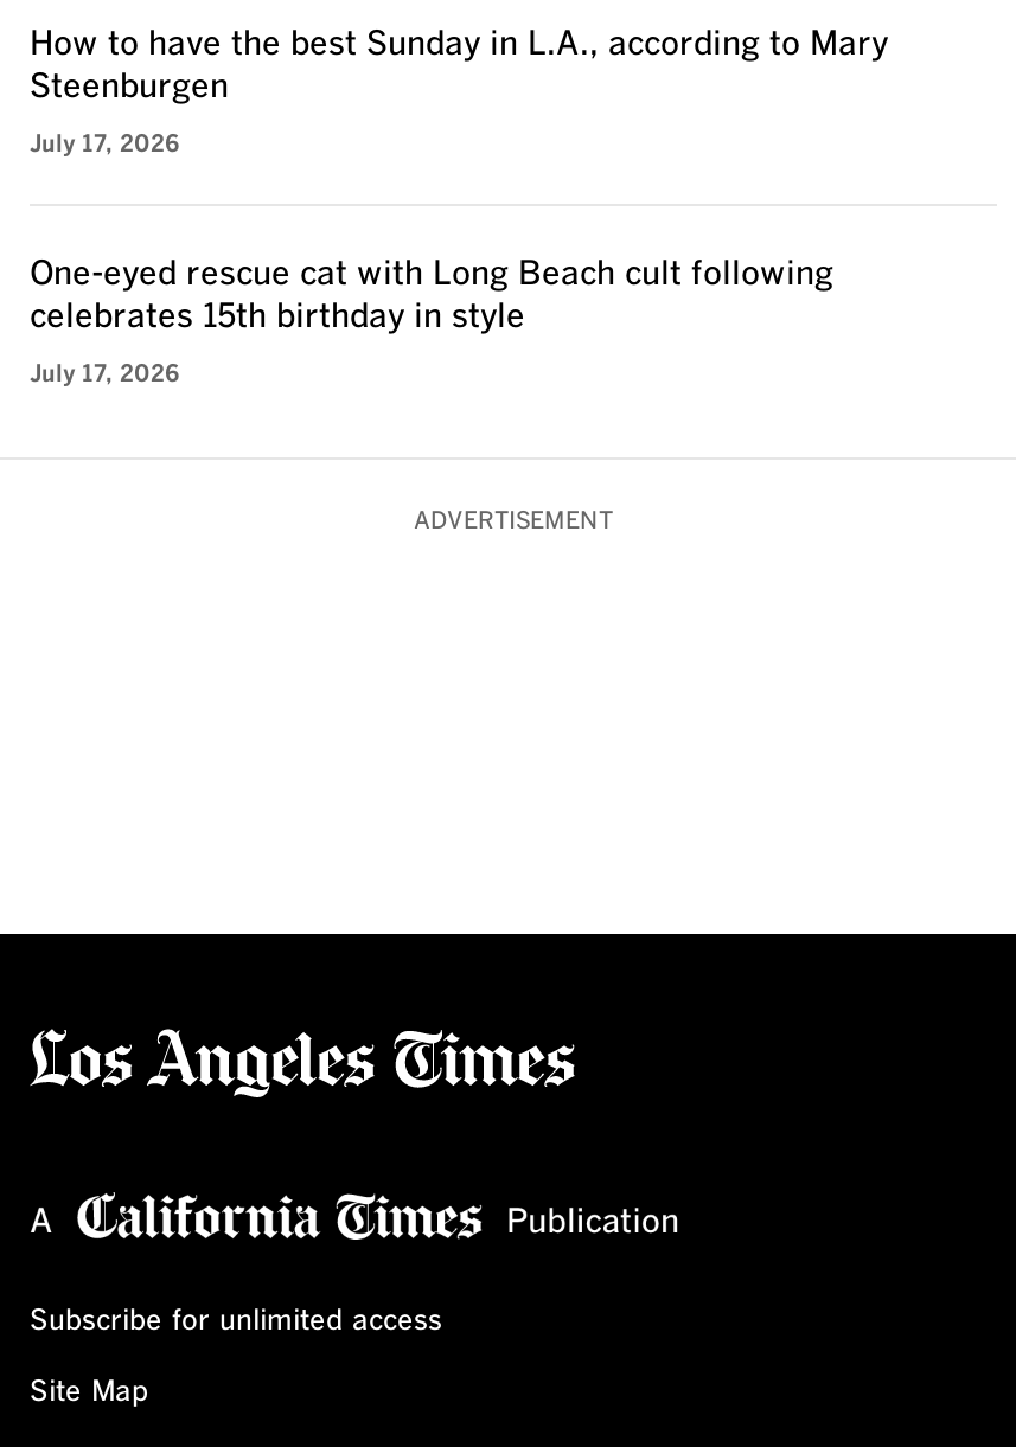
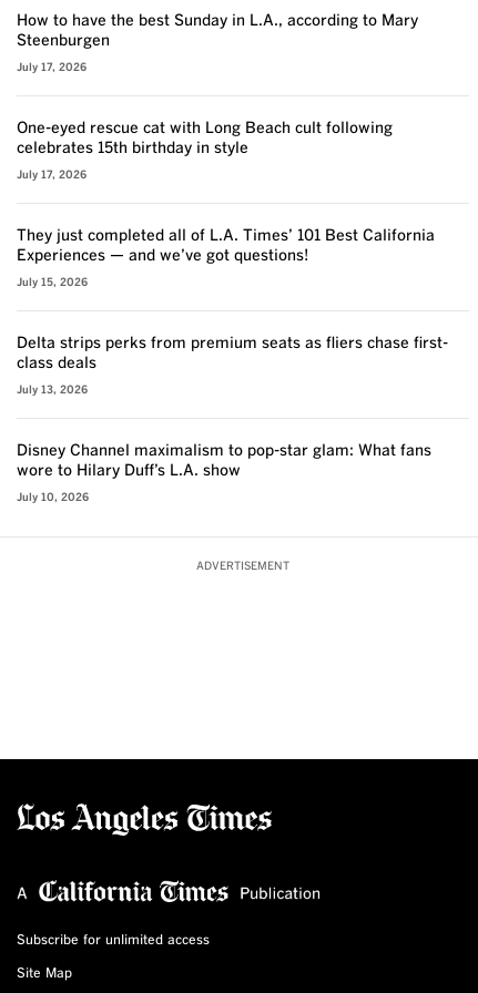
+ They just completed all of L.A. Times’ 101 Best California
+ Experiences — and we’ve got questions!
+ July 15, 2026

+ Delta strips perks from premium seats as fliers chase first-
+ class deals
+ July 13, 2026

+ Disney Channel maximalism to pop-star glam: What fans
+ wore to Hilary Duff’s L.A. show
+ July 10, 2026
